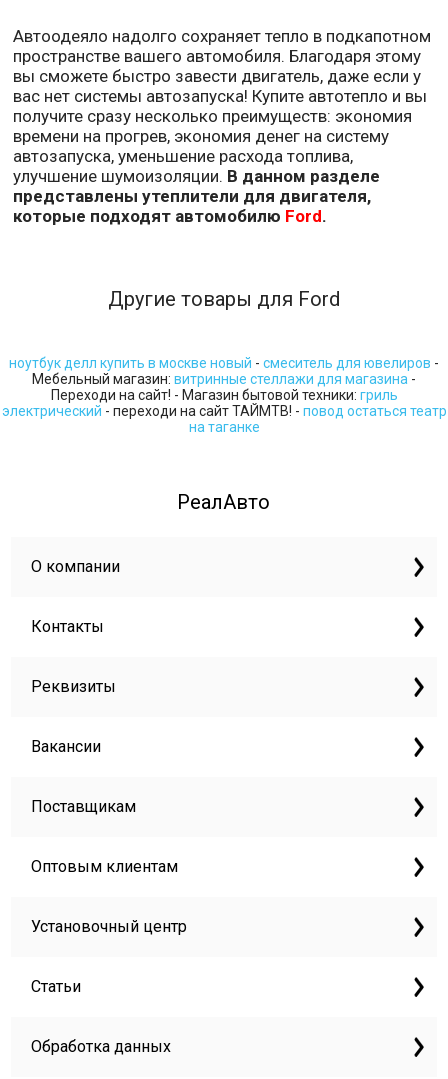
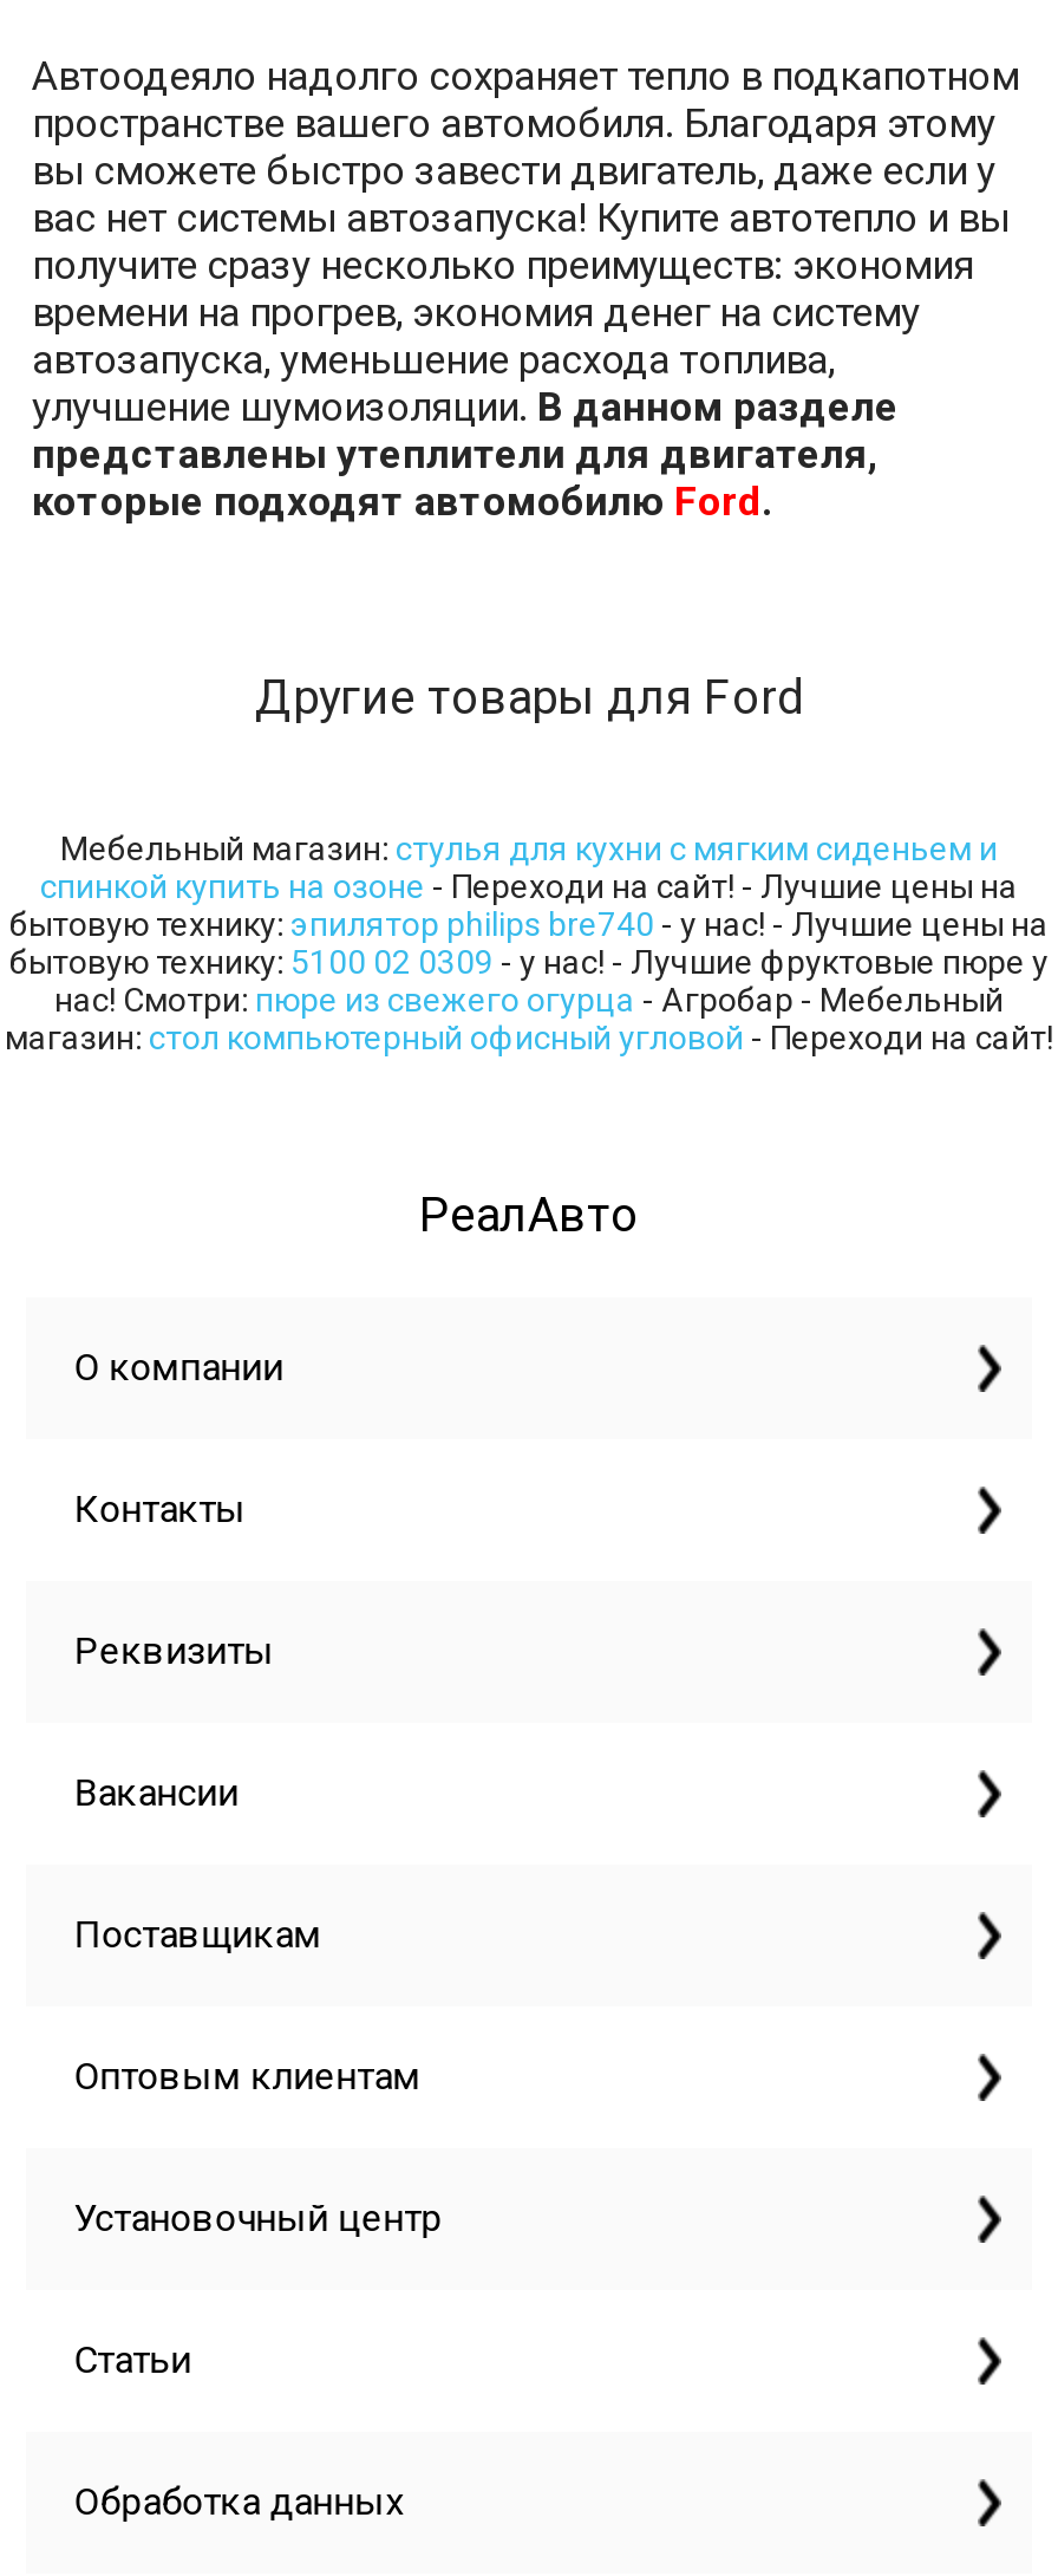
- ноутбук делл купить в москве новый - смеситель для ювелиров -
- Мебельный магазин: витринные стеллажи для магазина -
- Переходи на сайт! - Магазин бытовой техники: гриль
- электрический - переходи на сайт ТАЙМТВ! - повод остаться театр
- на таганке
+ Мебельный магазин: стулья для кухни с мягким сиденьем и
+ спинкой купить на озоне - Переходи на сайт! - Лучшие цены на
+ бытовую технику: эпилятор philips bre740 - у нас! - Лучшие цены на
+ бытовую технику: 5100 02 0309 - у нас! - Лучшие фруктовые пюре у
+ нас! Смотри: пюре из свежего огурца - Агробар - Мебельный
+ магазин: стол компьютерный офисный угловой - Переходи на сайт!
